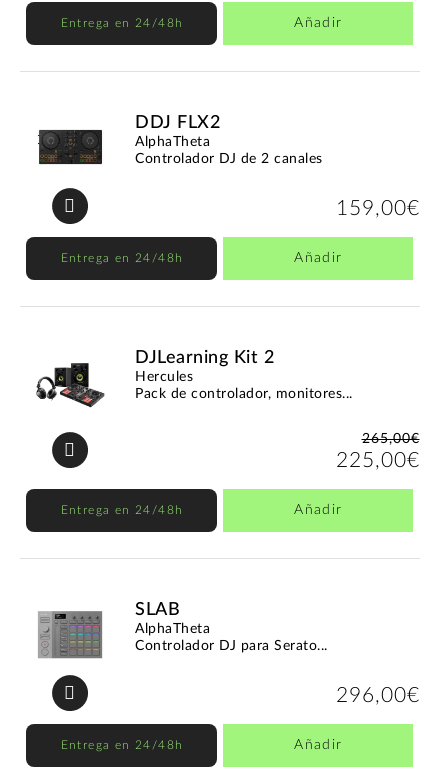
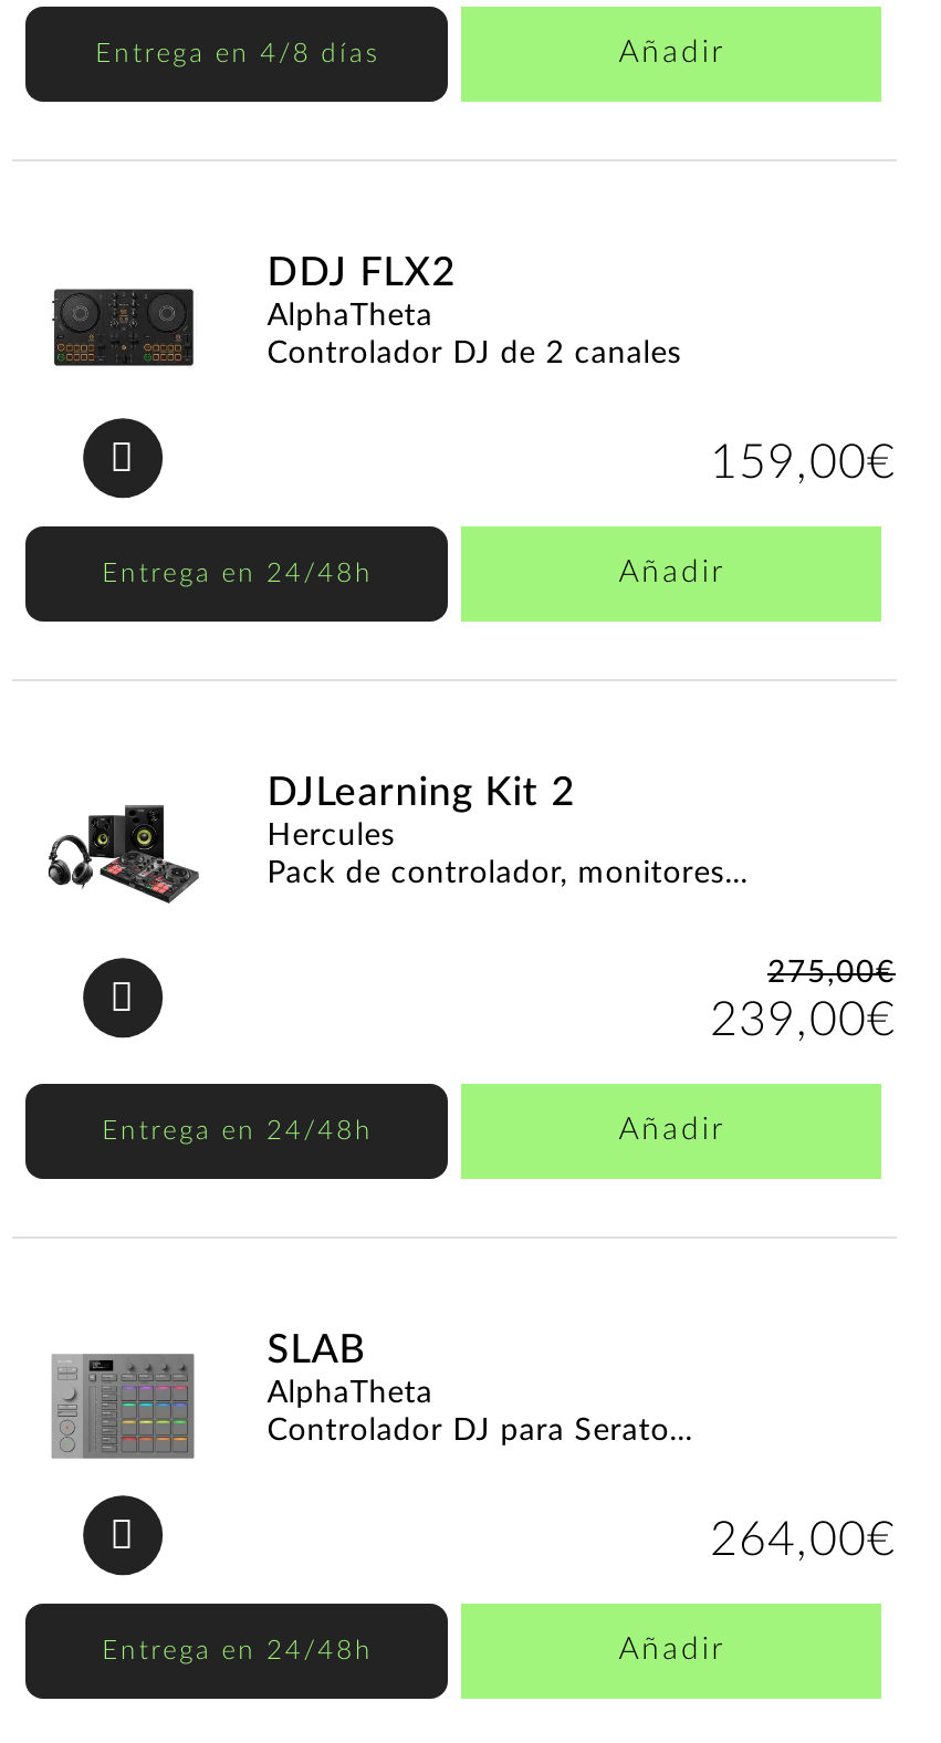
- Entrega en 24/48h
+ Entrega en 4/8 días

- 265,00€
+ 275,00€

- 225,00€
+ 239,00€

- 296,00€
+ 264,00€
